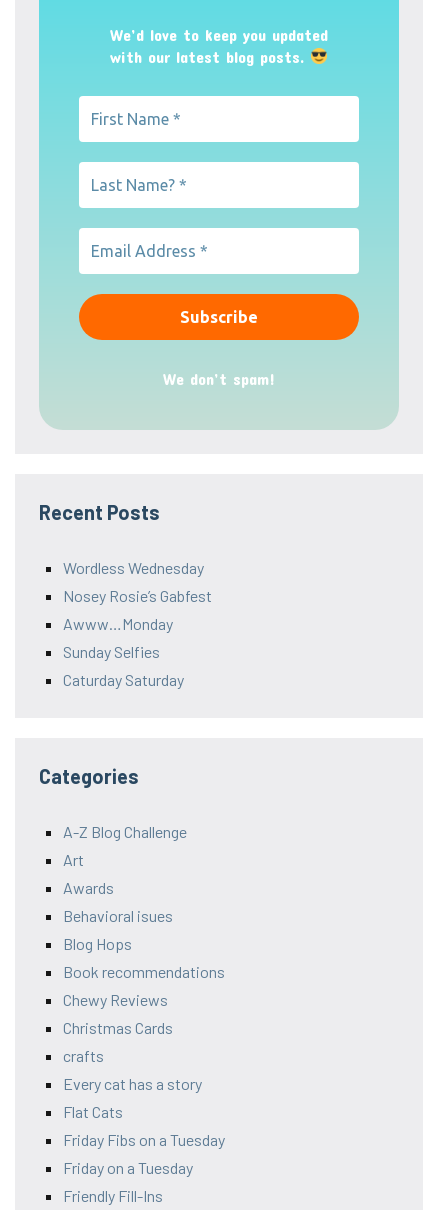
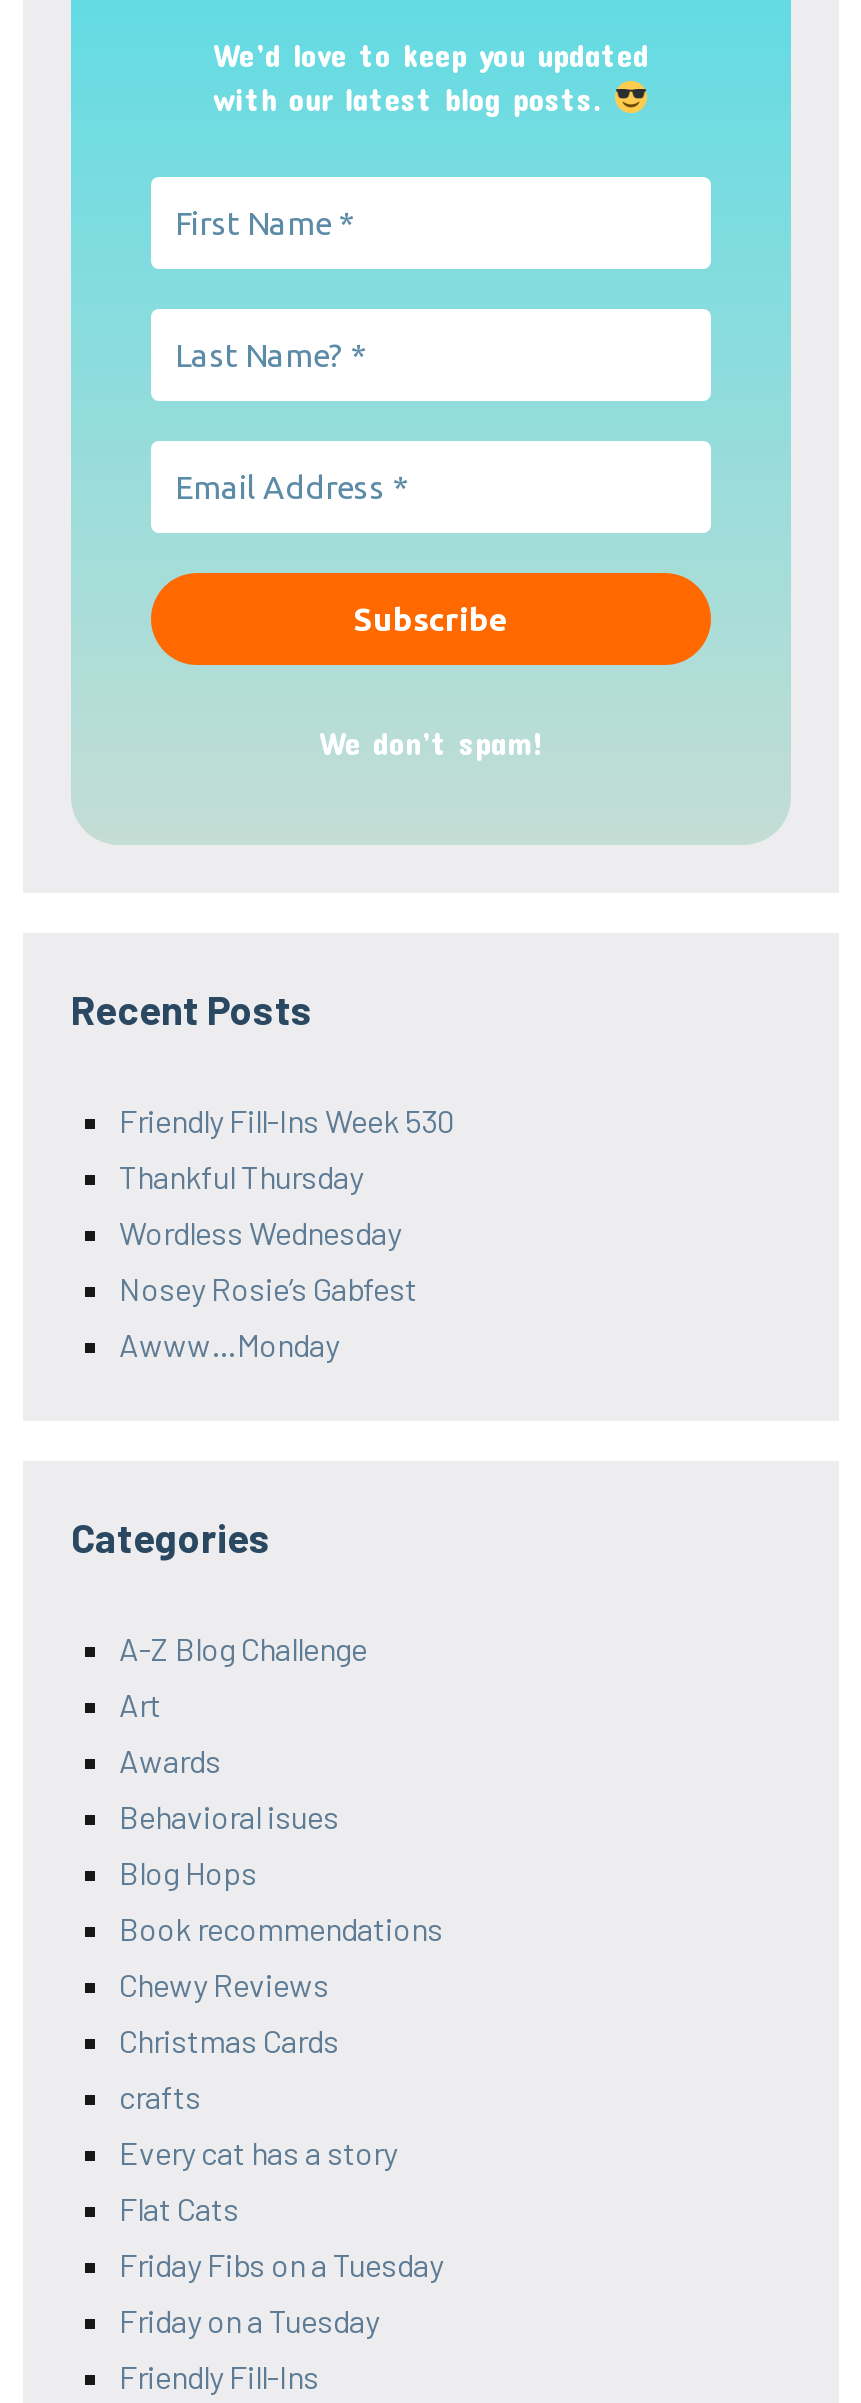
+ Friendly Fill-Ins Week 530
+ Thankful Thursday

moved down: Wordless Wednesday | Nosey Rosie’s Gabfest | Awww…Monday

- Sunday Selfies
- Caturday Saturday
